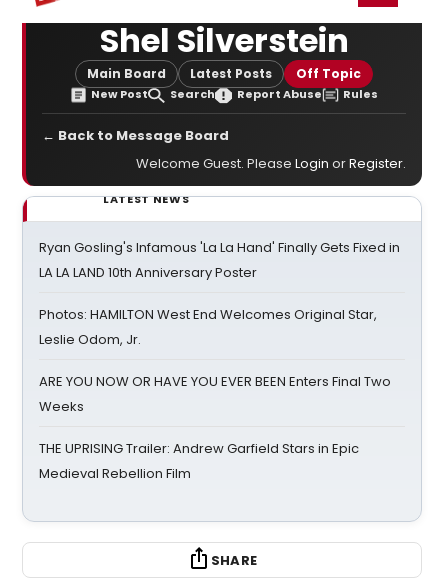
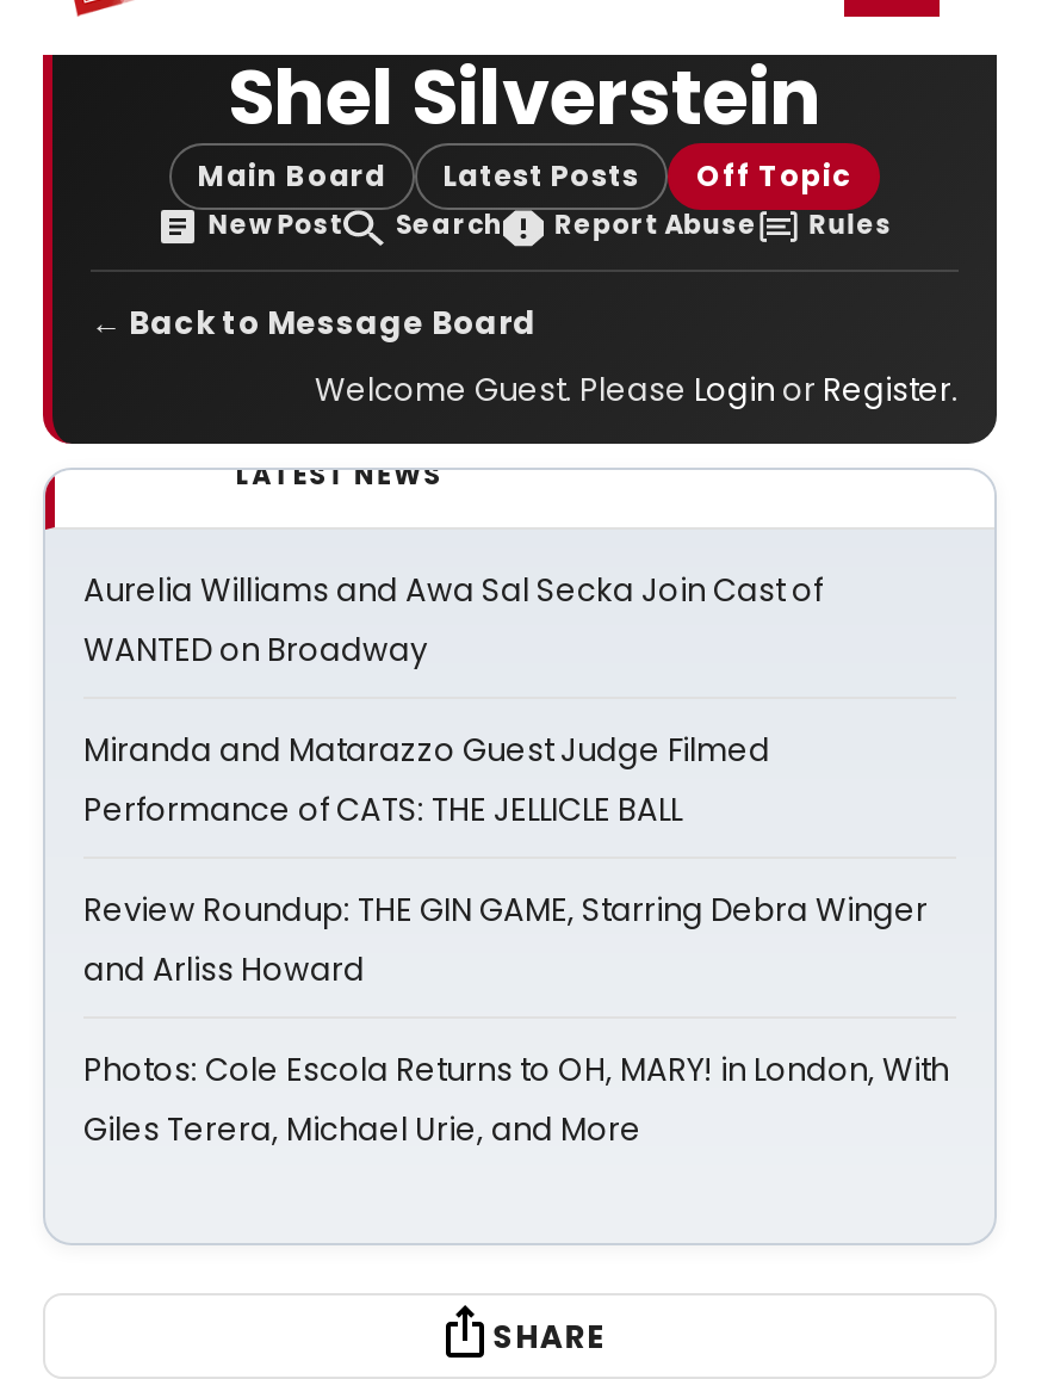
- Ryan Gosling's Infamous 'La La Hand' Finally Gets Fixed in
- LA LA LAND 10th Anniversary Poster
+ Aurelia Williams and Awa Sal Secka Join Cast of
+ WANTED on Broadway

- Photos: HAMILTON West End Welcomes Original Star,
- Leslie Odom, Jr.
+ Miranda and Matarazzo Guest Judge Filmed
+ Performance of CATS: THE JELLICLE BALL

- ARE YOU NOW OR HAVE YOU EVER BEEN Enters Final Two
- Weeks
+ Review Roundup: THE GIN GAME, Starring Debra Winger
+ and Arliss Howard

- THE UPRISING Trailer: Andrew Garfield Stars in Epic
- Medieval Rebellion Film
+ Photos: Cole Escola Returns to OH, MARY! in London, With
+ Giles Terera, Michael Urie, and More
